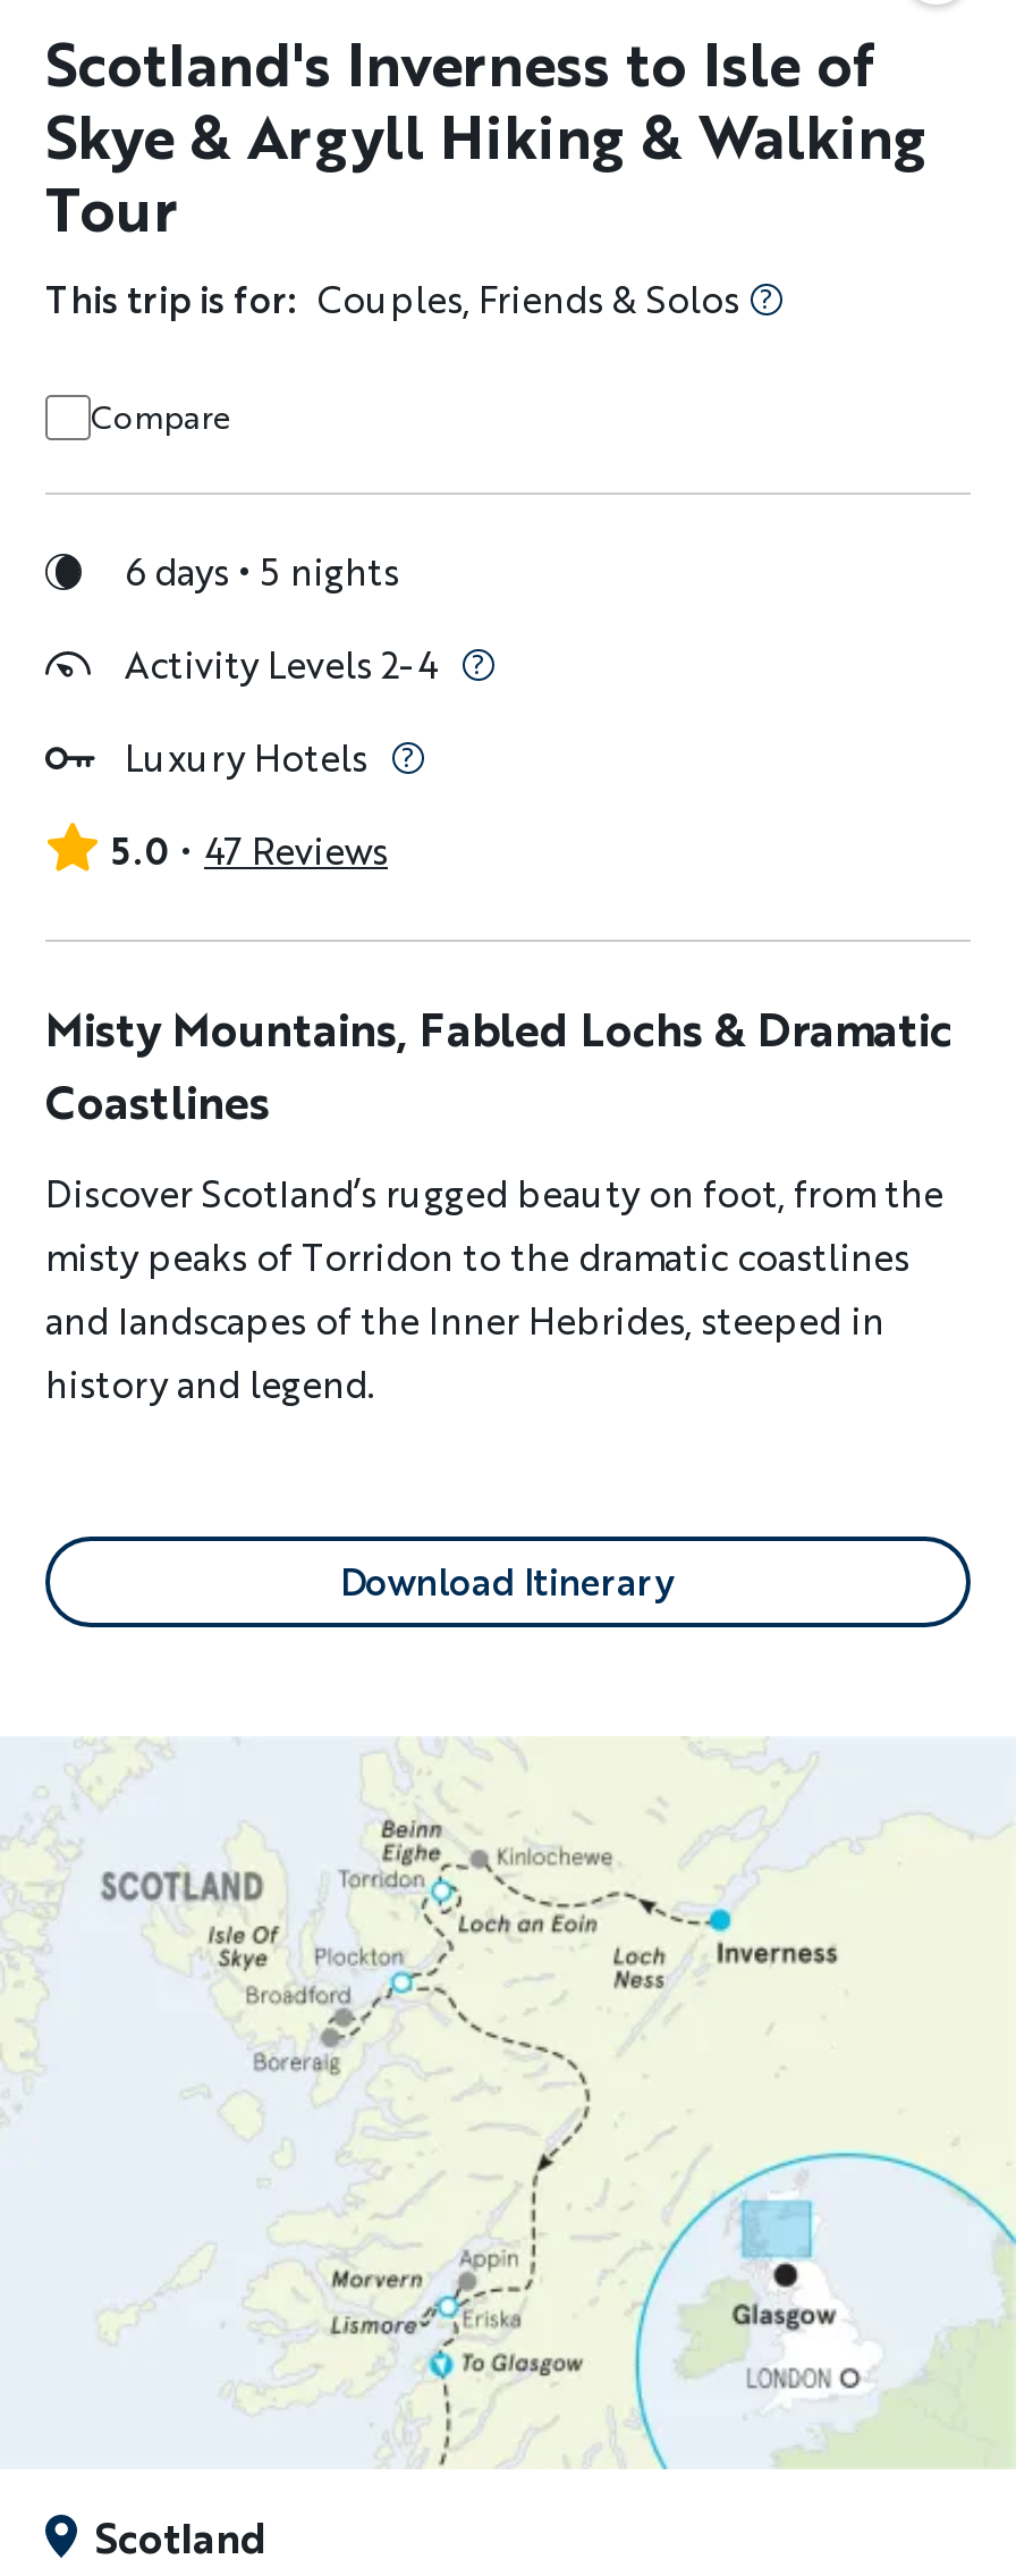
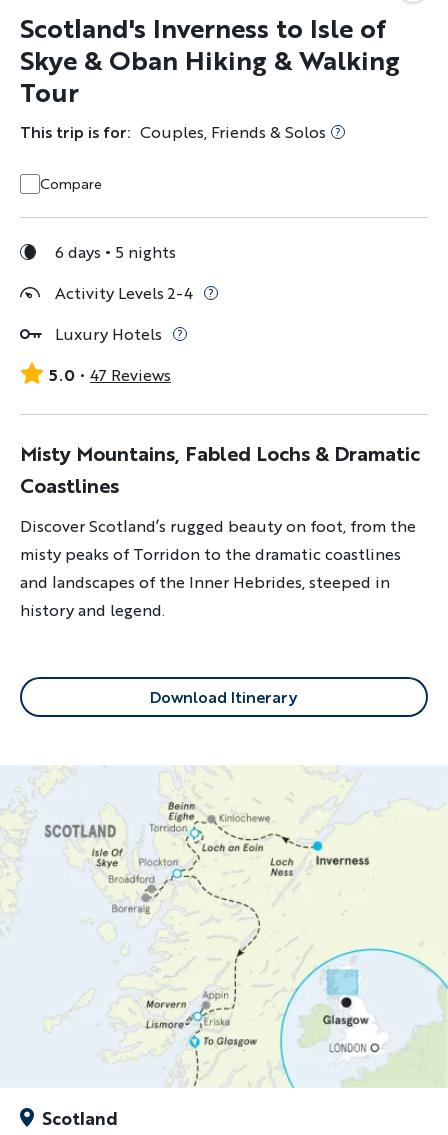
- Skye & Argyll Hiking & Walking
+ Skye & Oban Hiking & Walking
